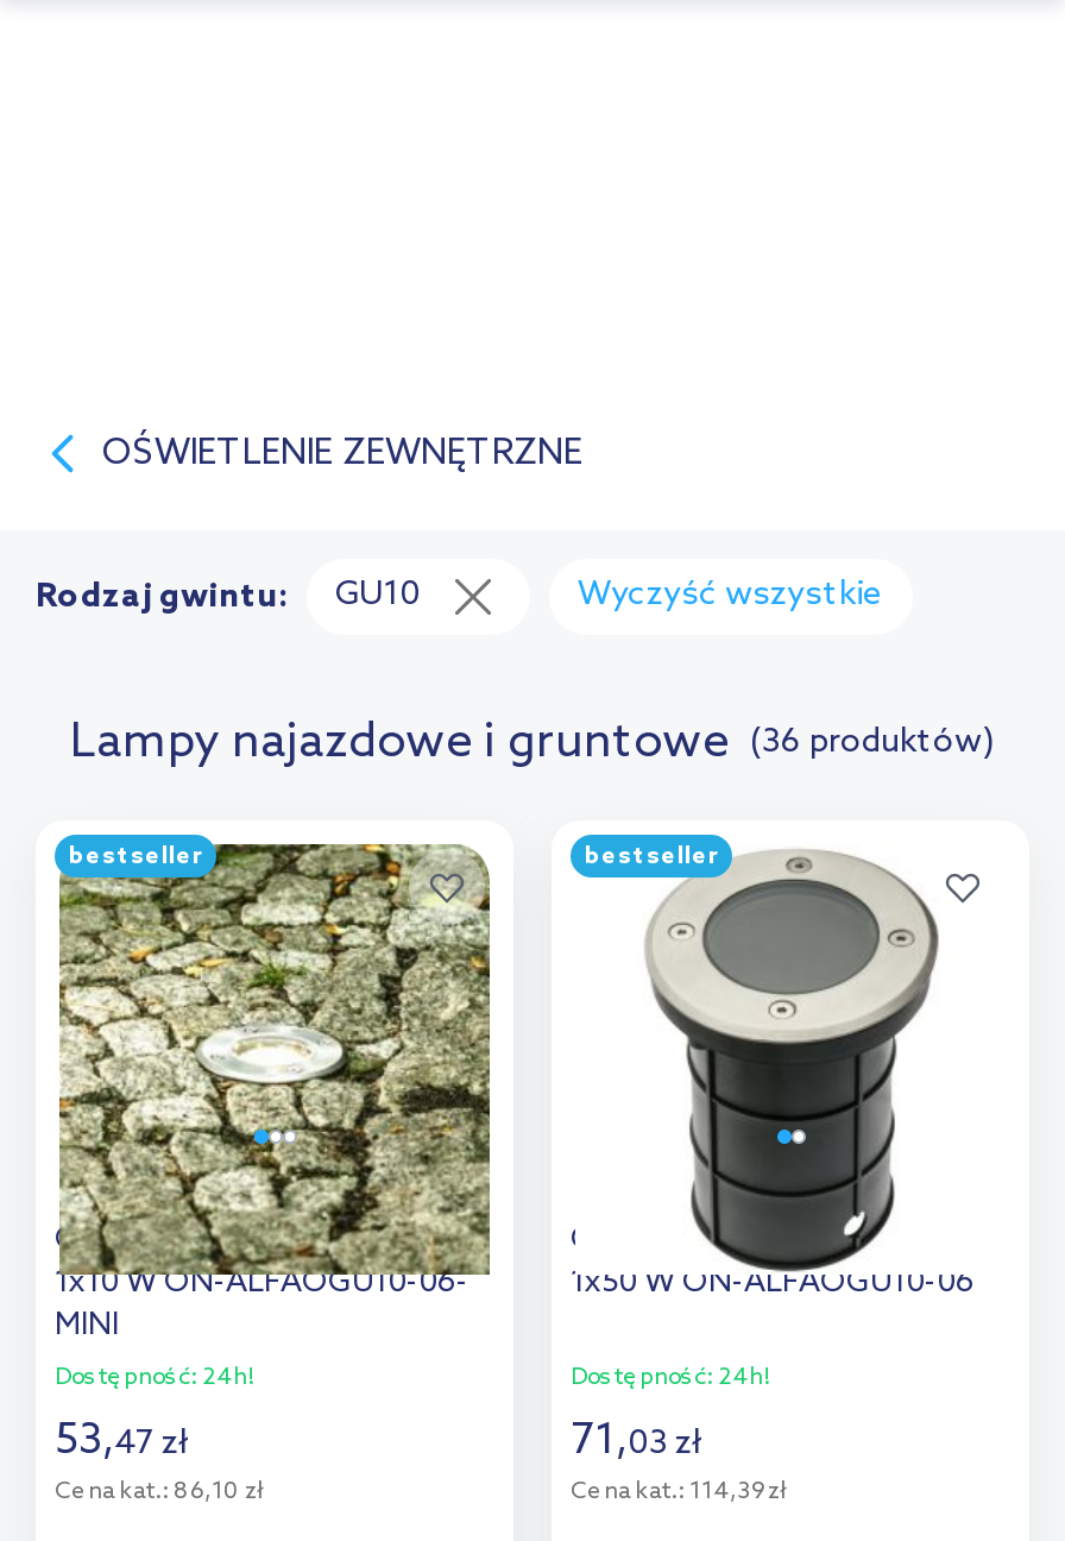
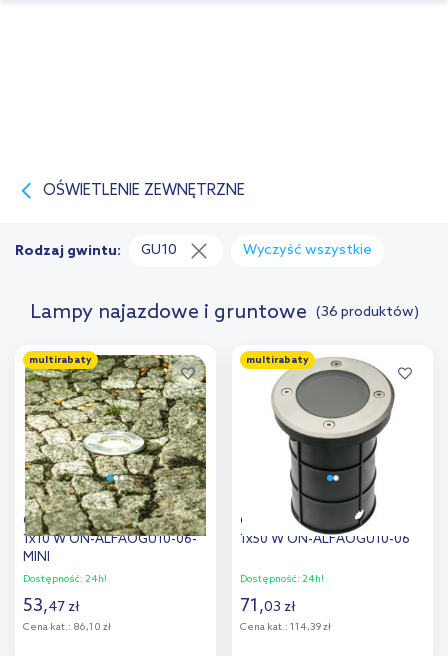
- bestseller
+ multirabaty

- bestseller
+ multirabaty
